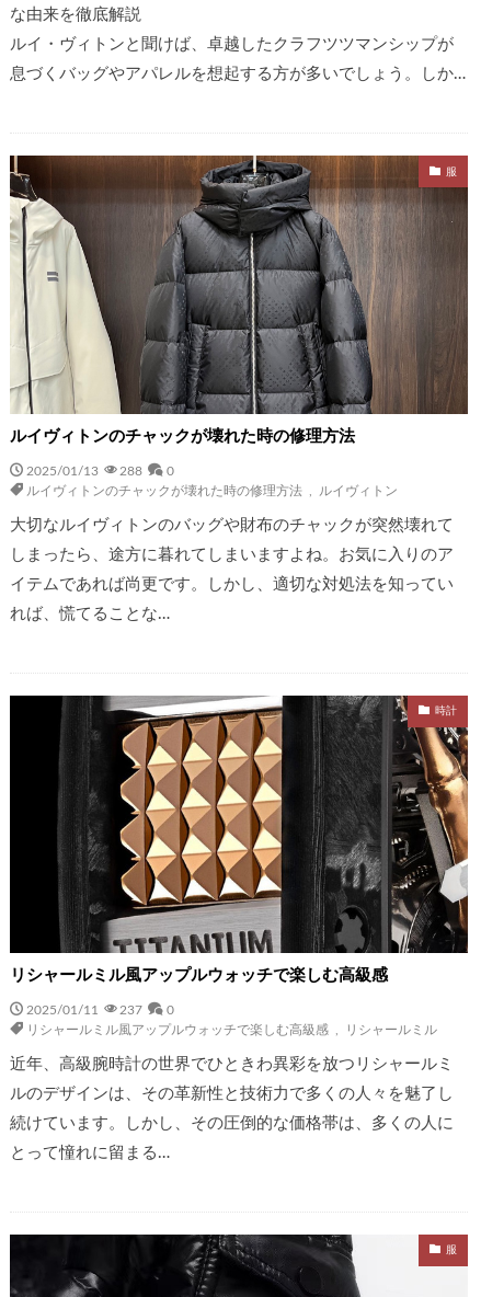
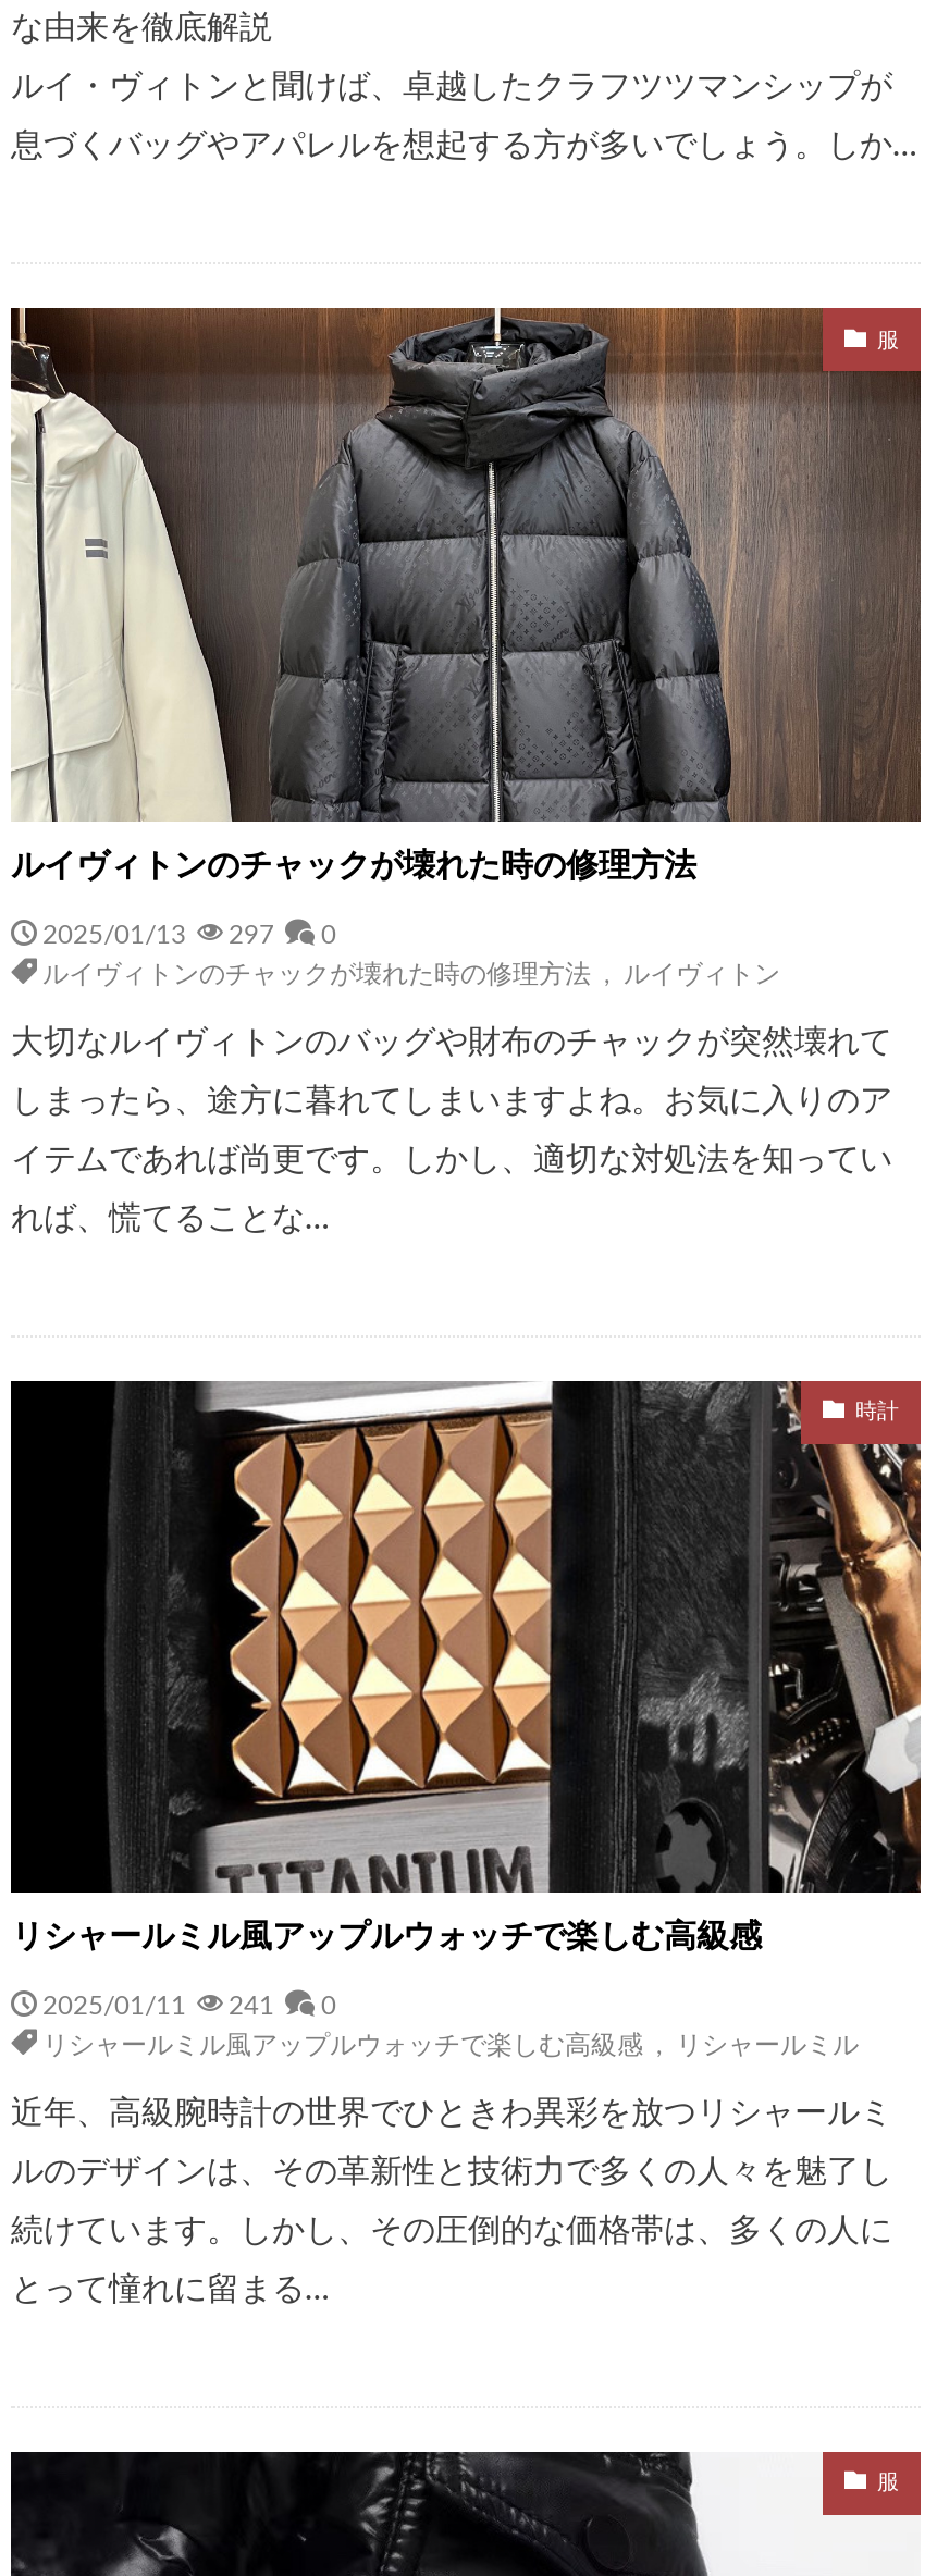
- 2025/01/13 288 0
+ 2025/01/13 297 0

- 2025/01/11 237 0
+ 2025/01/11 241 0
